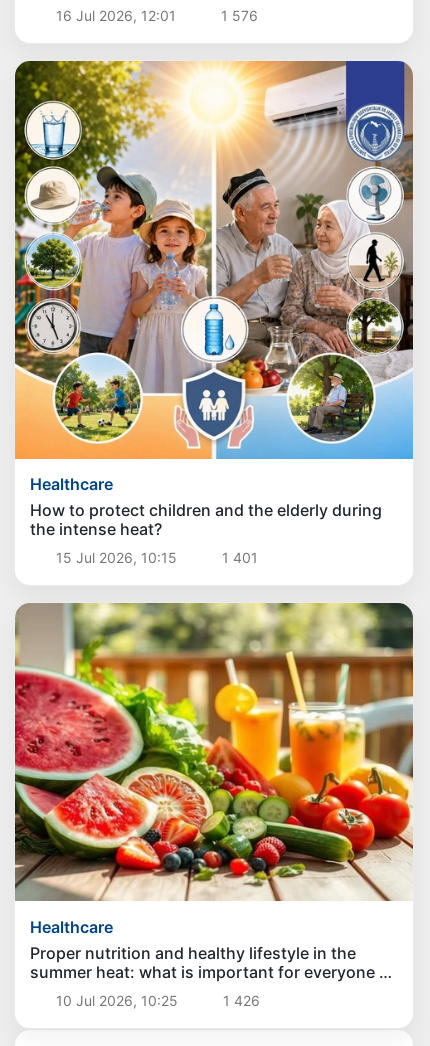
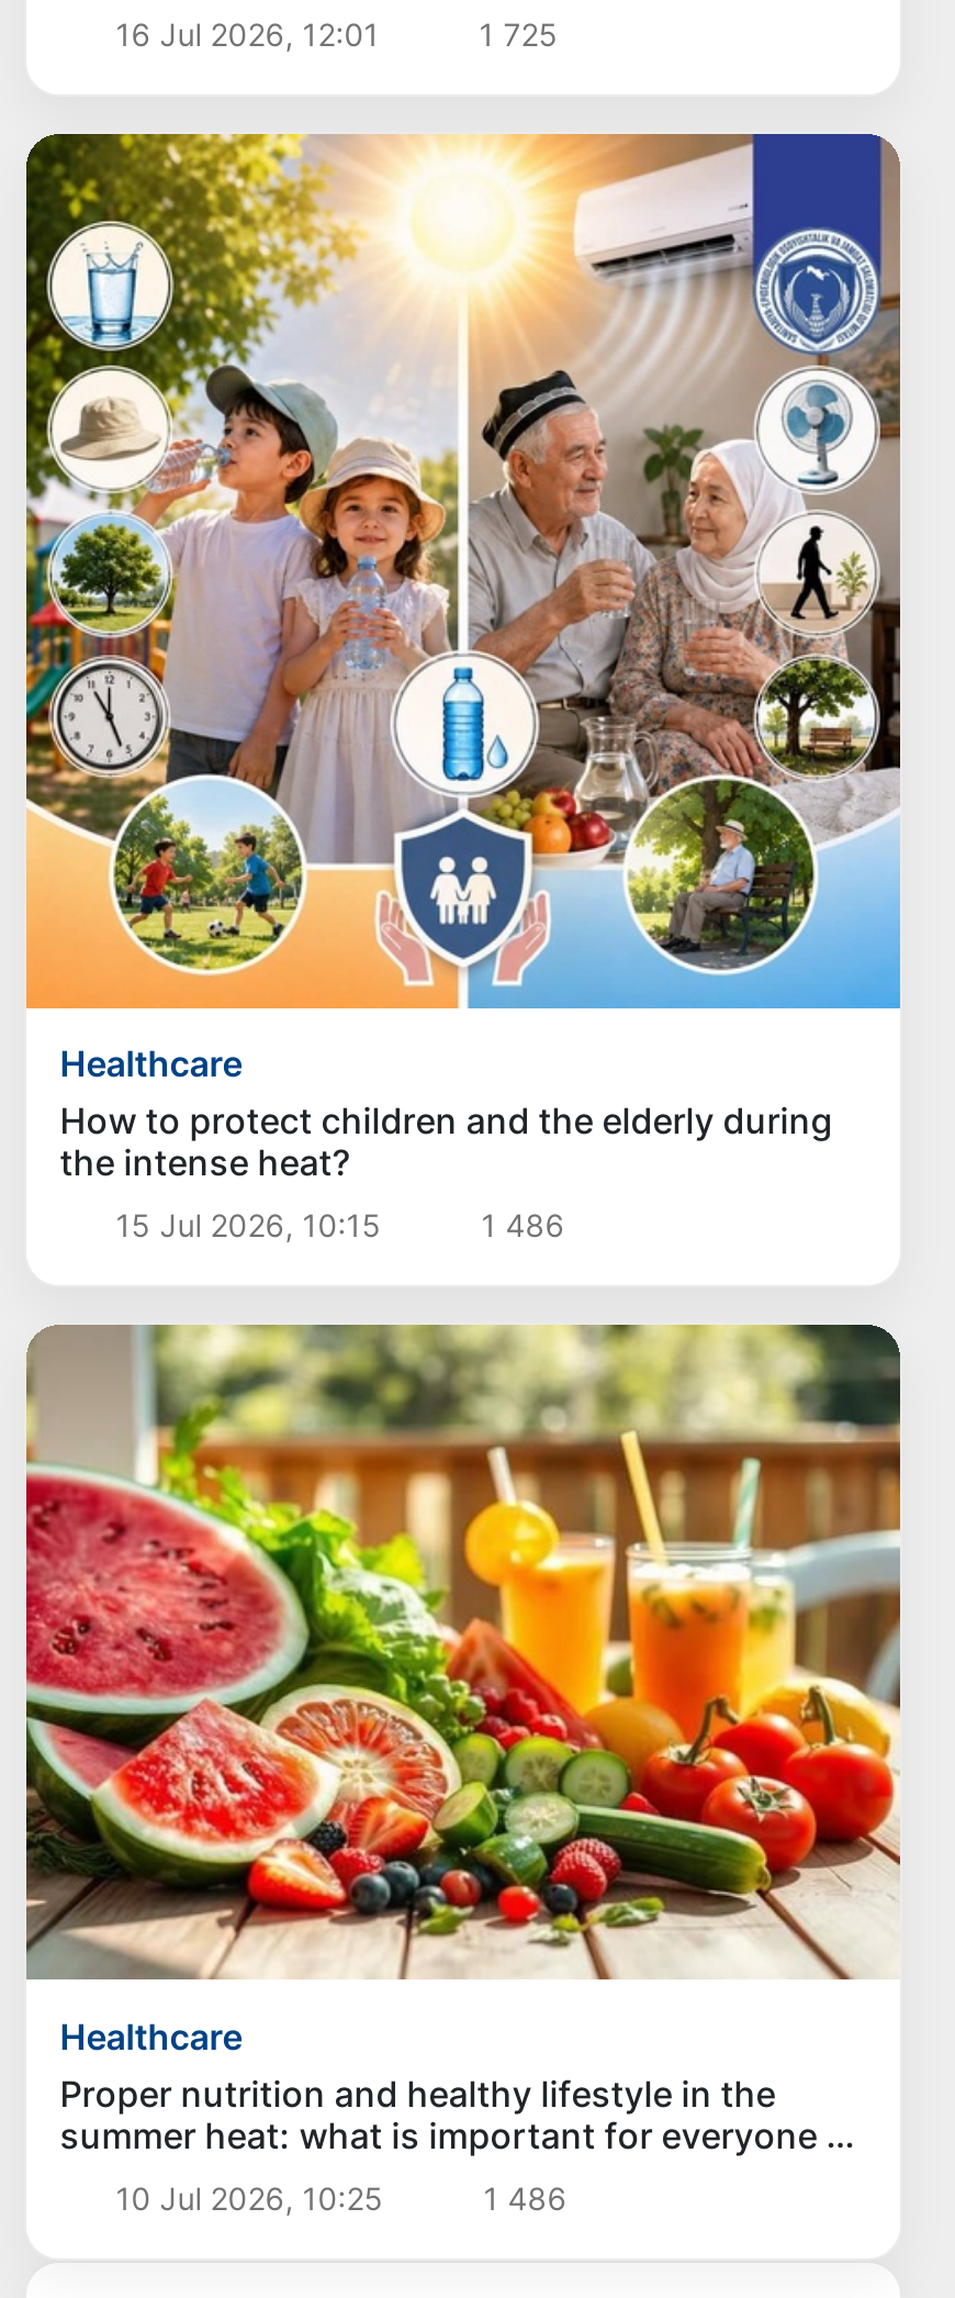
- 1 576
+ 1 725

- 1 401
+ 1 486

- 1 426
+ 1 486
